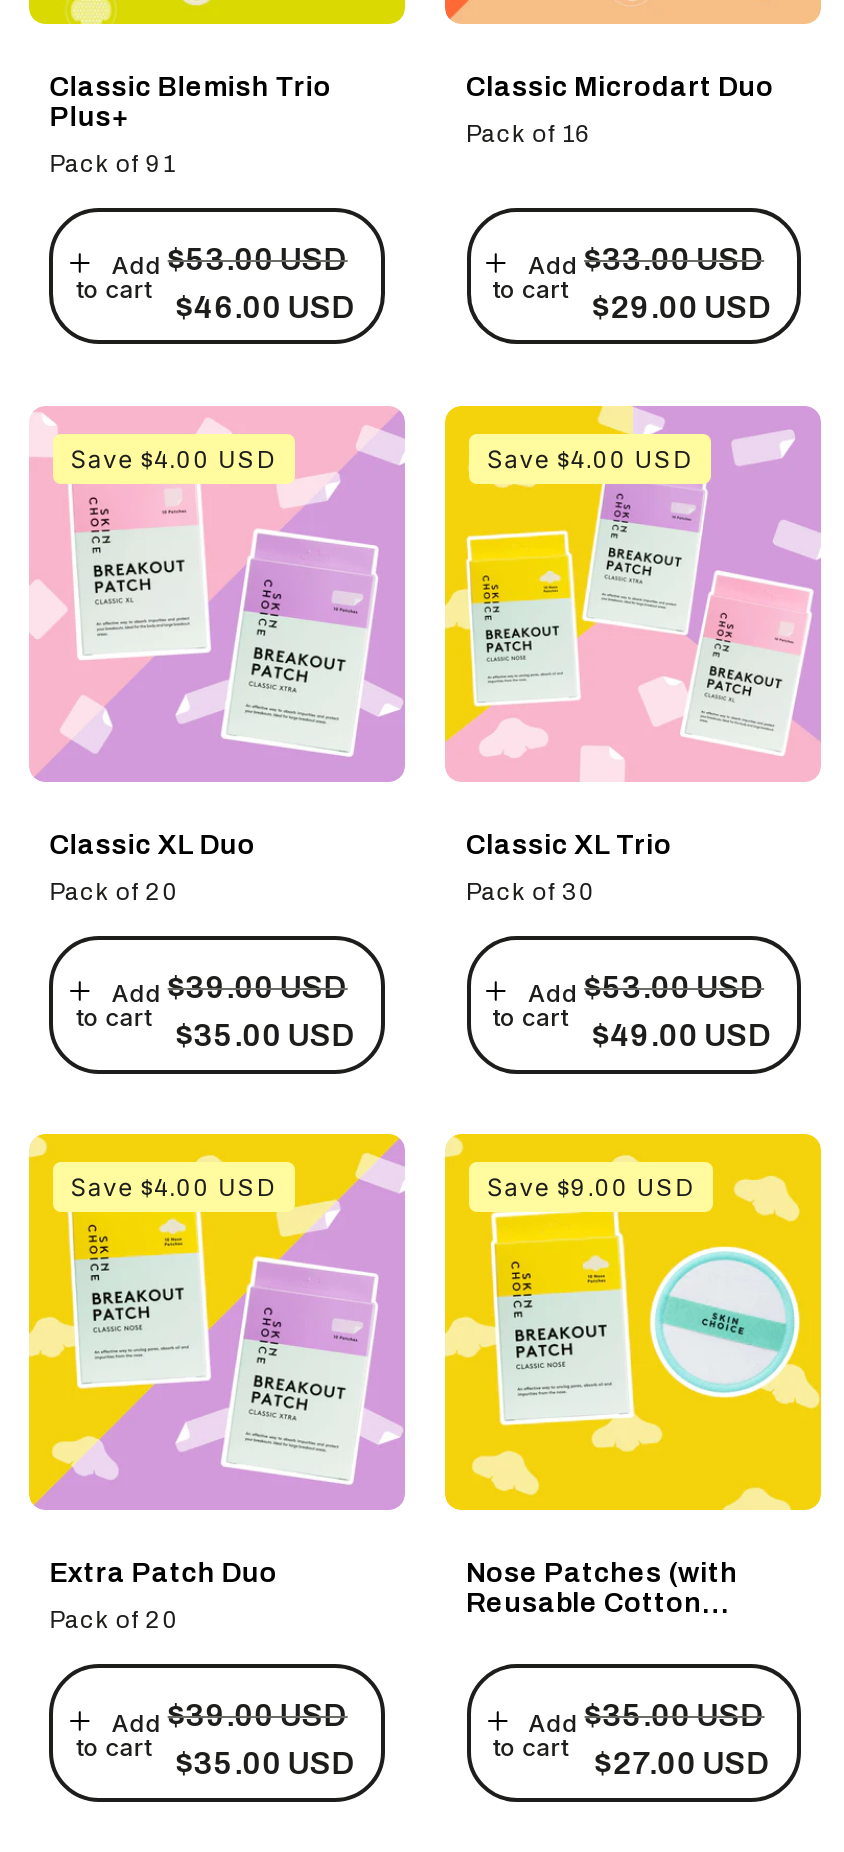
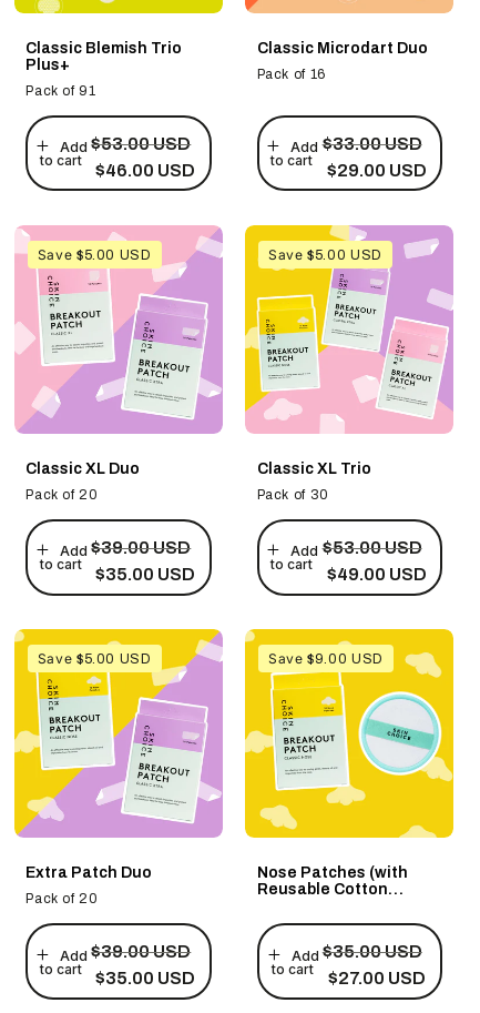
- Save $4.00 USD
+ Save $5.00 USD

- Save $4.00 USD
+ Save $5.00 USD

- Save $4.00 USD
+ Save $5.00 USD
